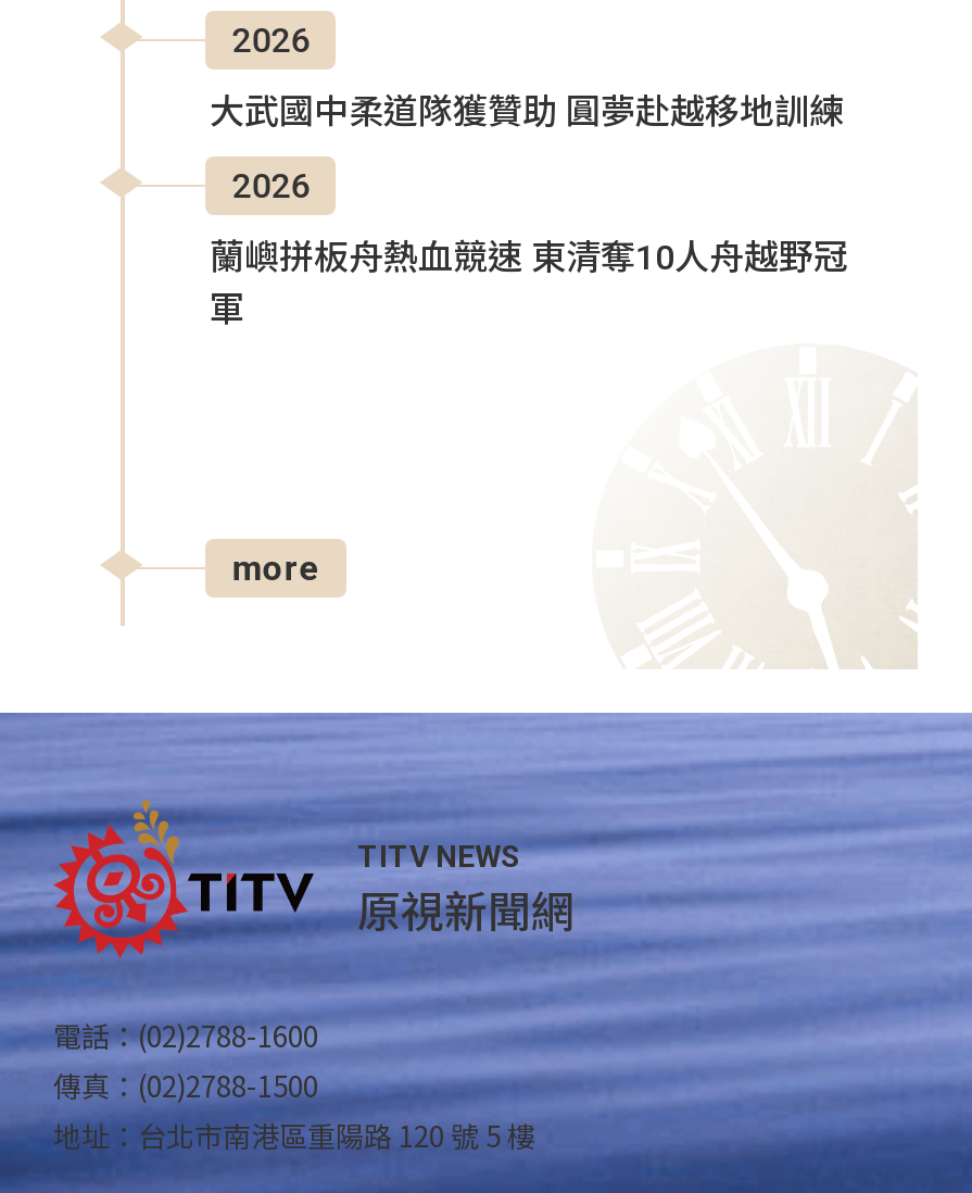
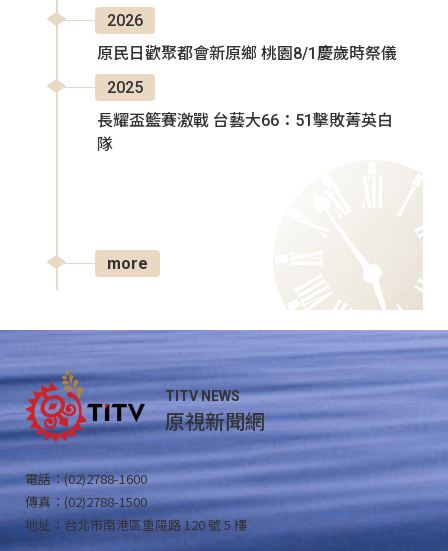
- 大武國中柔道隊獲贊助 圓夢赴越移地訓練
+ 原民日歡聚都會新原鄉 桃園8/1慶歲時祭儀

- 2026
+ 2025

- 蘭嶼拼板舟熱血競速 東清奪10人舟越野冠
- 軍
+ 長耀盃籃賽激戰 台藝大66：51擊敗菁英白
+ 隊
